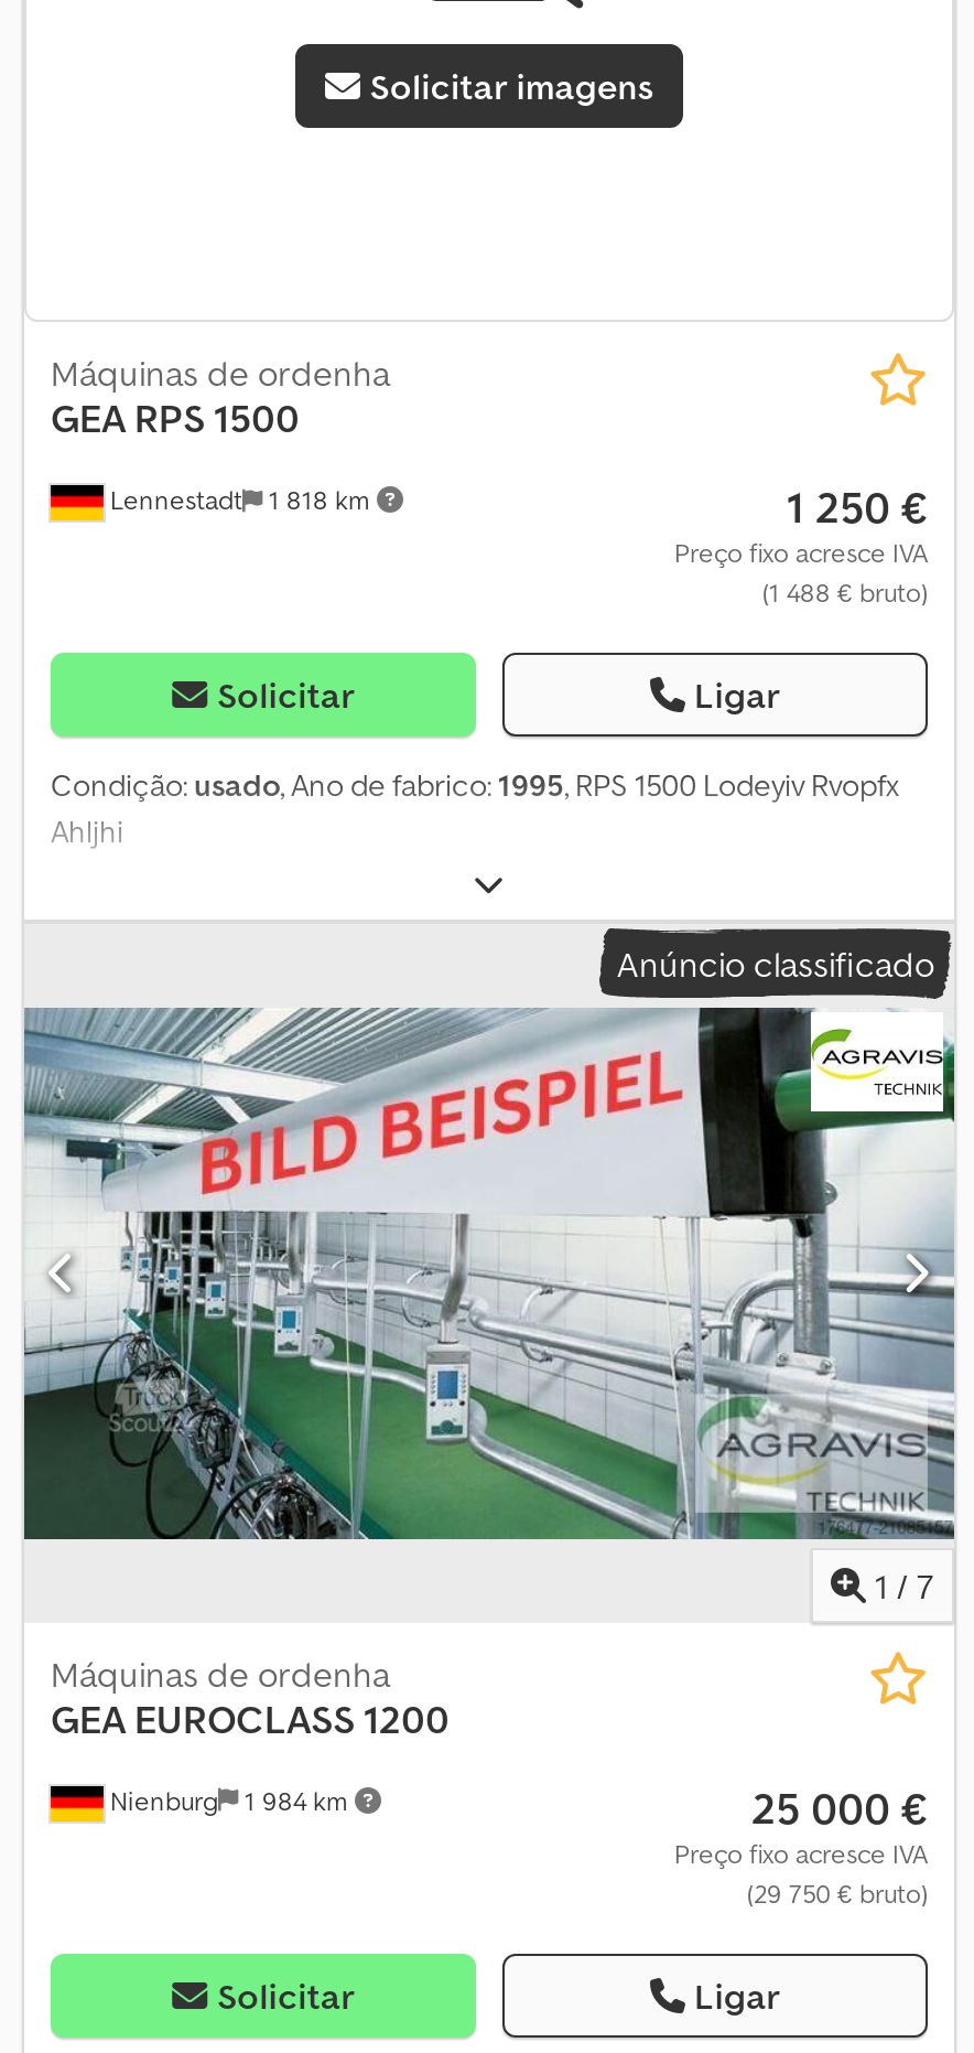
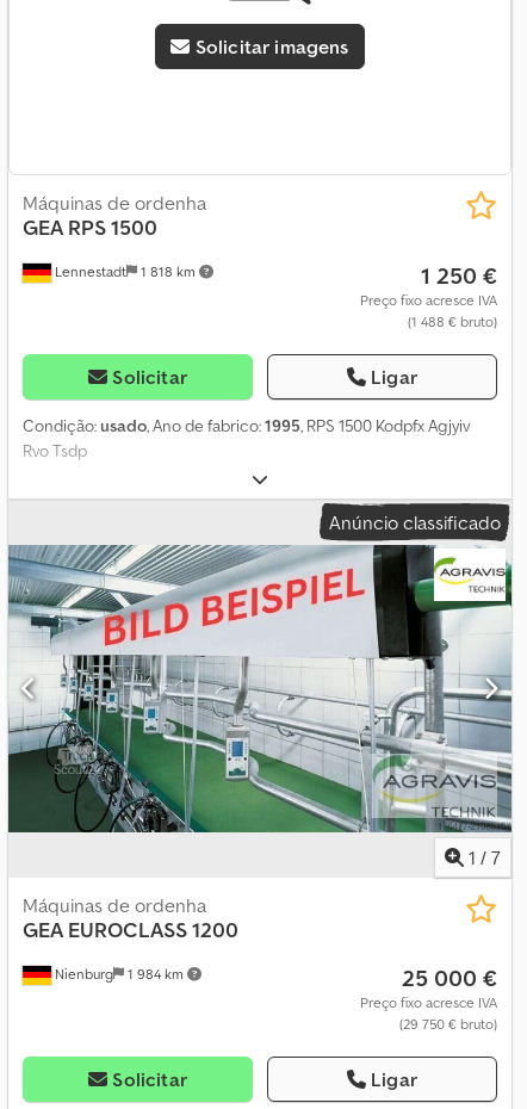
- Condição: usado, Ano de fabrico: 1995, RPS 1500 Lodeyiv Rvopfx
- Ahljhi
+ Condição: usado, Ano de fabrico: 1995, RPS 1500 Kodpfx Agjyiv
+ Rvo Tsdp
